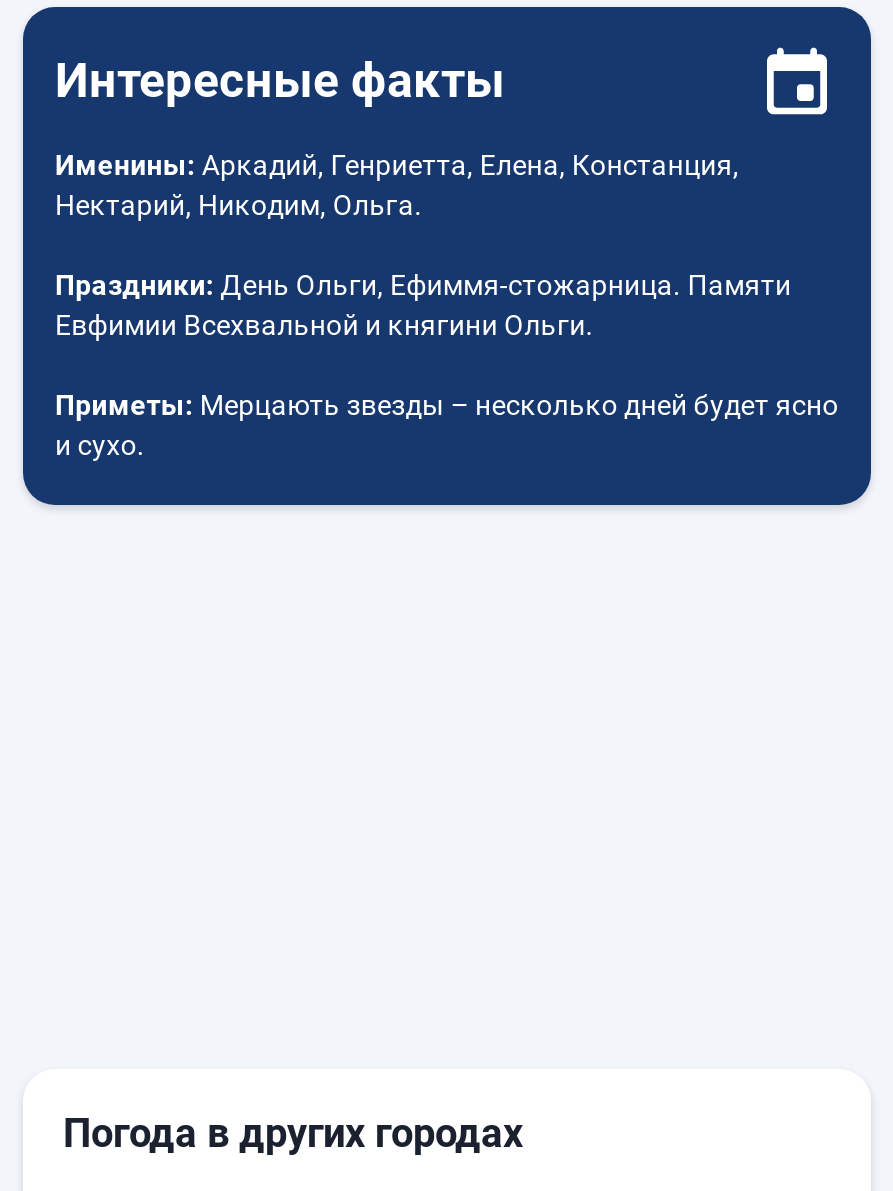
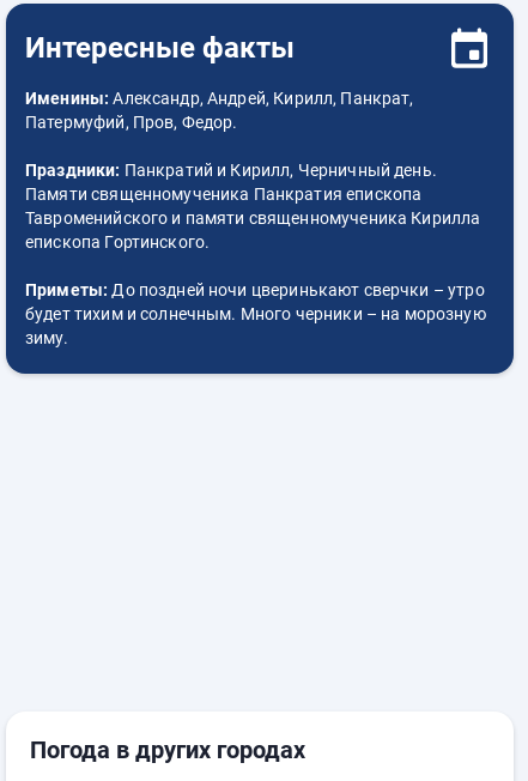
- Именины: Аркадий, Генриетта, Елена, Констанция,
- Нектарий, Никодим, Ольга.
+ Именины: Александр, Андрей, Кирилл, Панкрат,
+ Патермуфий, Пров, Федор.

- Праздники: День Ольги, Ефиммя-стожарница. Памяти
- Евфимии Всехвальной и княгини Ольги.
+ Праздники: Панкратий и Кирилл, Черничный день.
+ Памяти священномученика Панкратия епископа
+ Тавроменийского и памяти священномученика Кирилла
+ епископа Гортинского.

- Приметы: Мерцають звезды – несколько дней будет ясно
- и сухо.
+ Приметы: До поздней ночи цверинькают сверчки – утро
+ будет тихим и солнечным. Много черники – на морозную
+ зиму.
